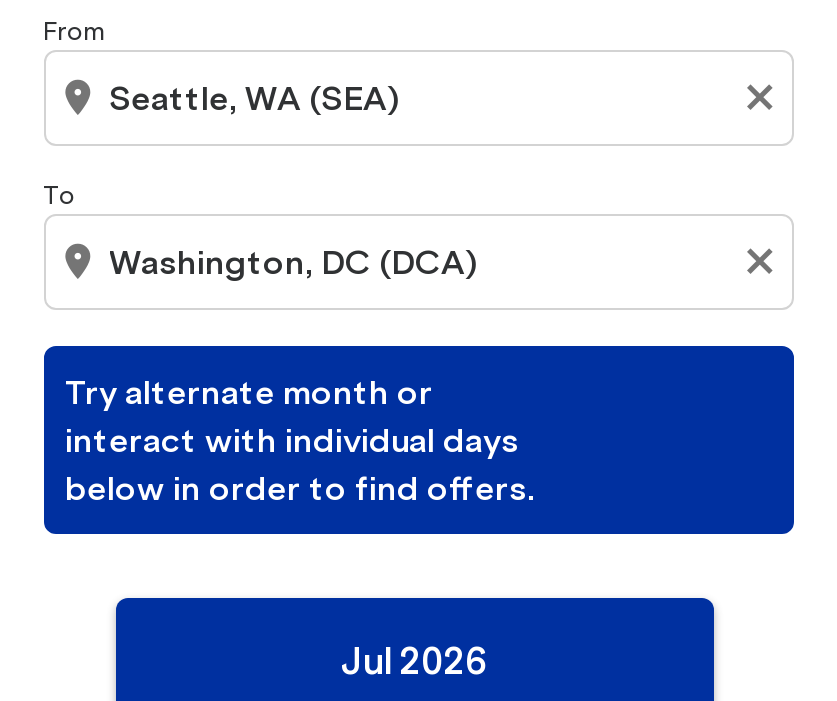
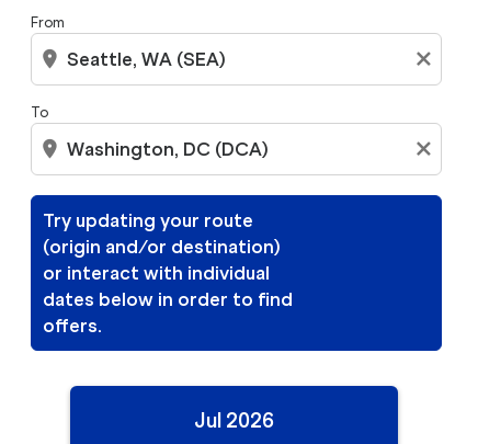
- Try alternate month or
- interact with individual days
- below in order to find offers.
+ Try updating your route
+ (origin and/or destination)
+ or interact with individual
+ dates below in order to find
+ offers.
